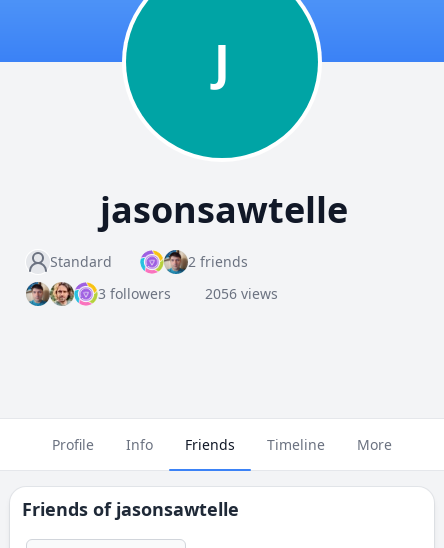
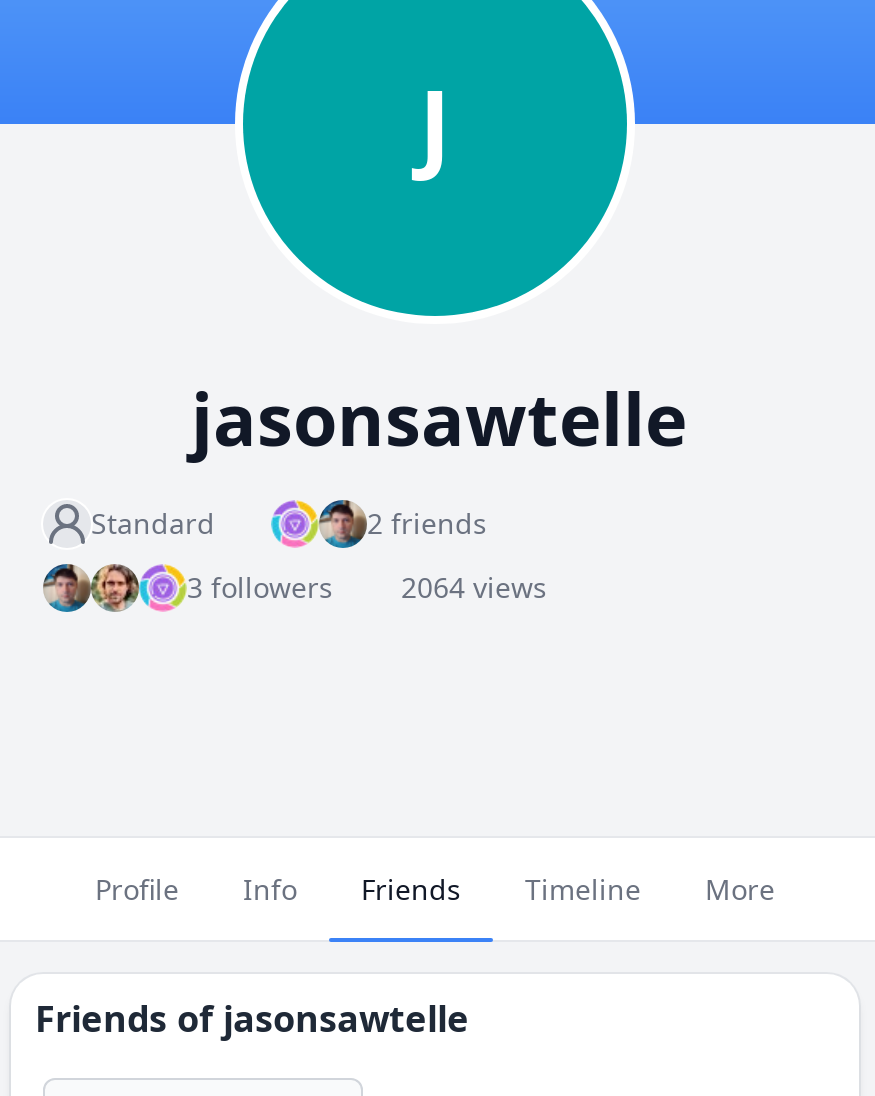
- 3 followers 2056 views
+ 3 followers 2064 views
